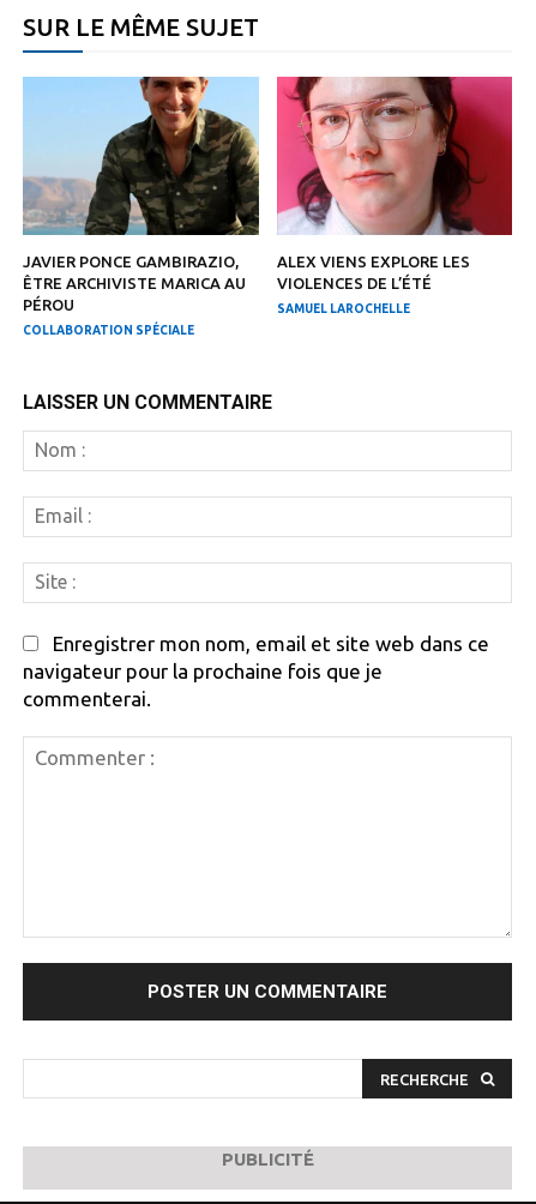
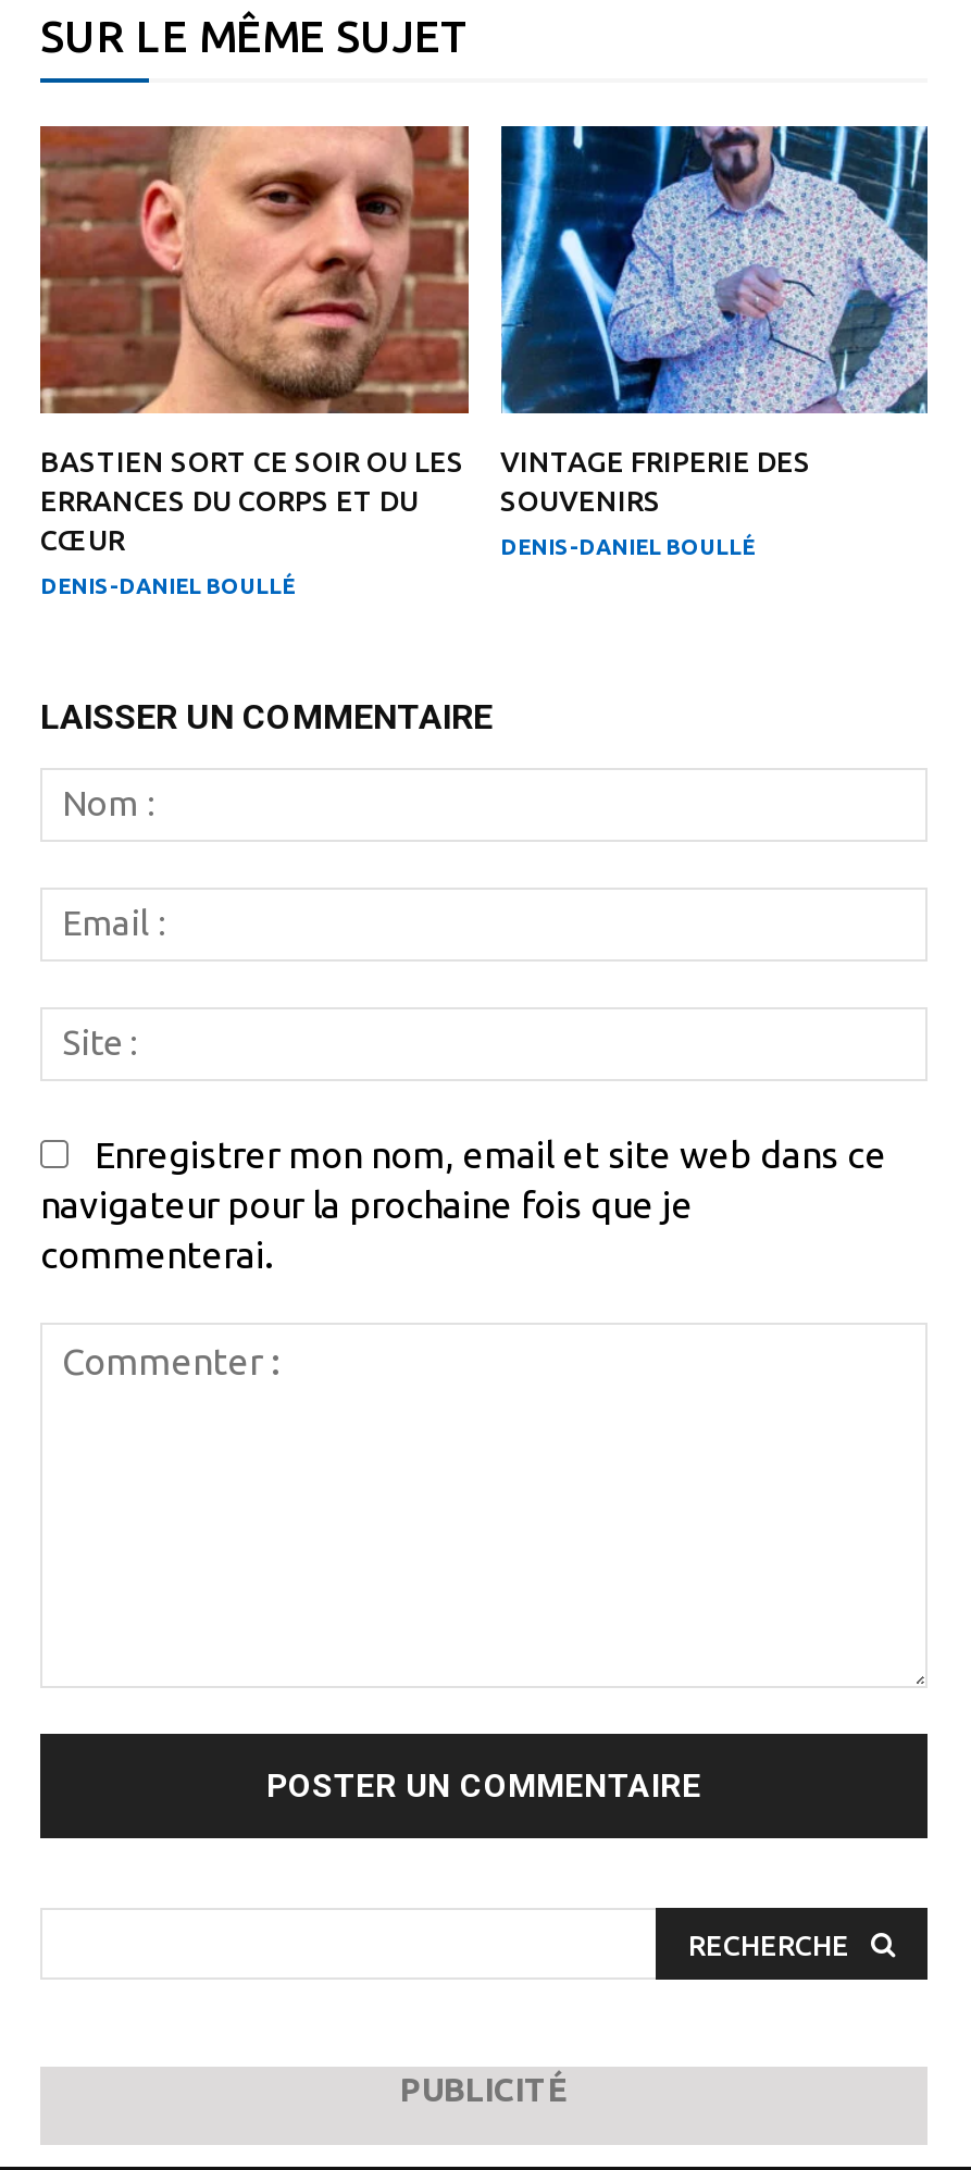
- [image]
- JAVIER PONCE GAMBIRAZIO,
- ÊTRE ARCHIVISTE MARICA AU
- PÉROU
+ [image]
+ BASTIEN SORT CE SOIR OU LES
+ ERRANCES DU CORPS ET DU
+ CŒUR

- [image]
- ALEX VIENS EXPLORE LES
- VIOLENCES DE L’ÉTÉ
+ [image]
+ VINTAGE FRIPERIE DES
+ SOUVENIRS

- SAMUEL LAROCHELLE
+ DENIS-DANIEL BOULLÉ

- COLLABORATION SPÉCIALE
+ DENIS-DANIEL BOULLÉ
